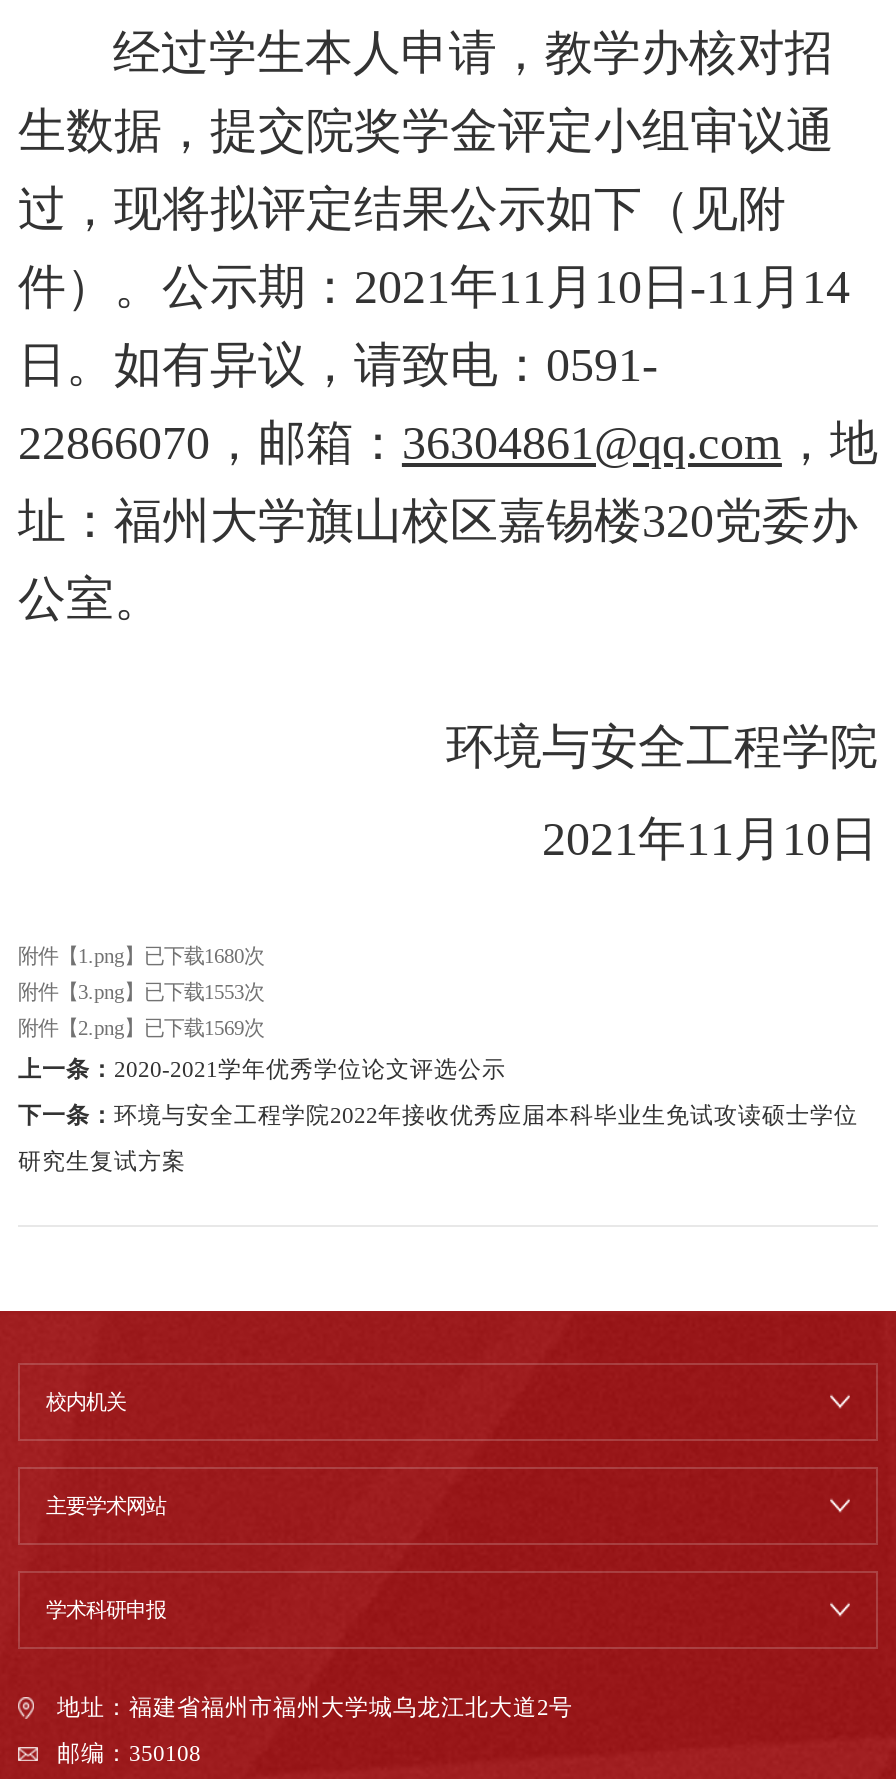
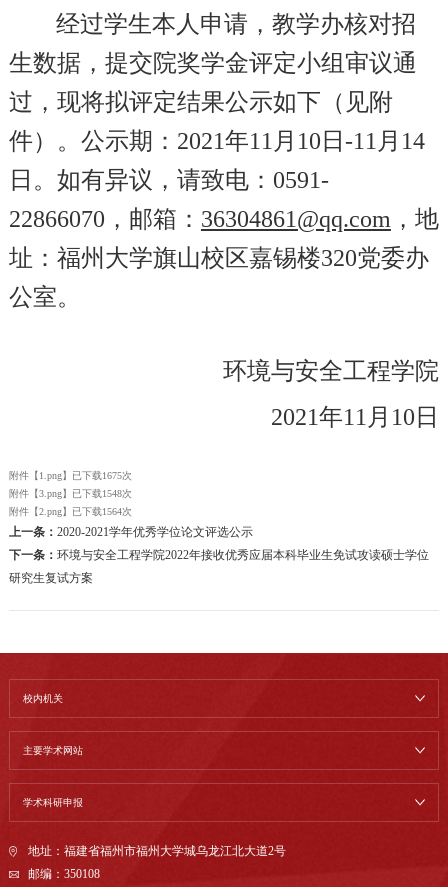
- 附件【1.png】已下载1680次
+ 附件【1.png】已下载1675次

- 附件【3.png】已下载1553次
+ 附件【3.png】已下载1548次

- 附件【2.png】已下载1569次
+ 附件【2.png】已下载1564次
